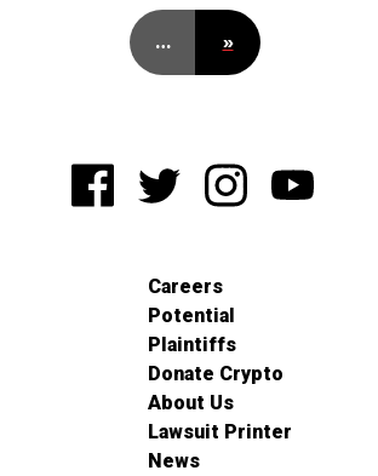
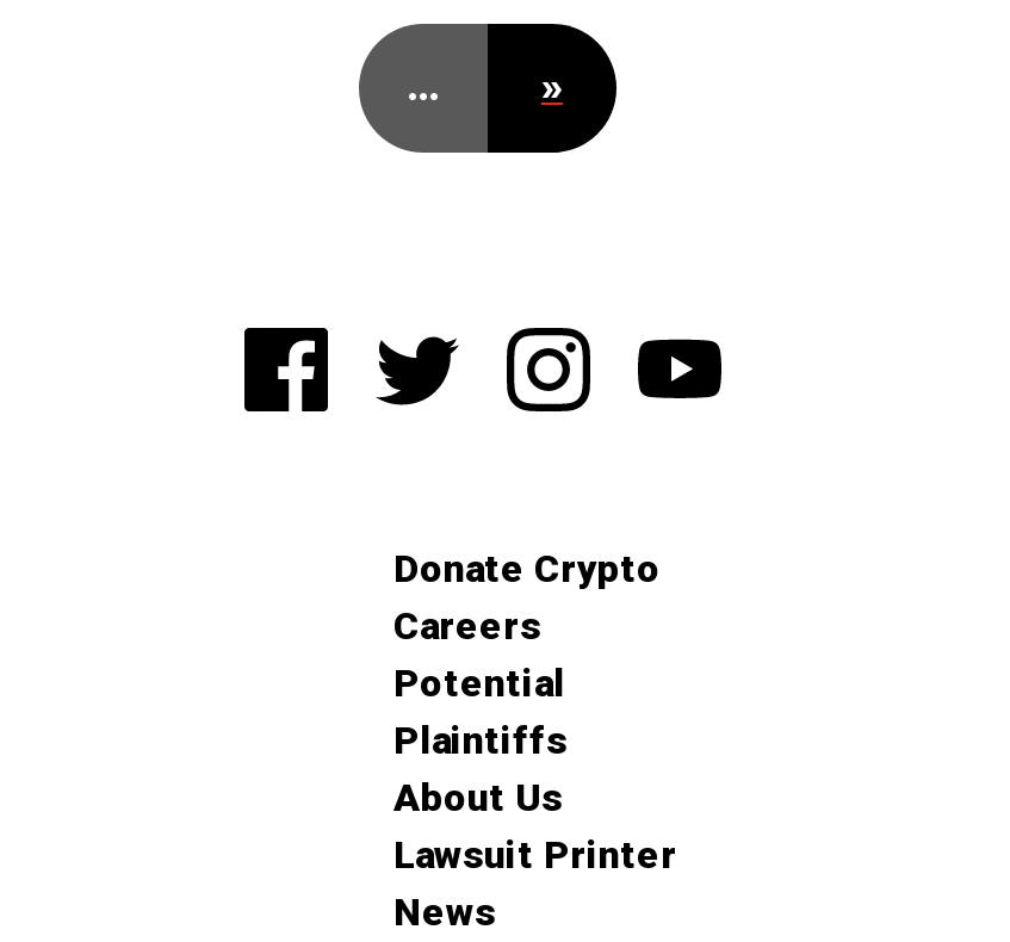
moved down: Careers | Potential | Plaintiffs

moved up: Donate Crypto
